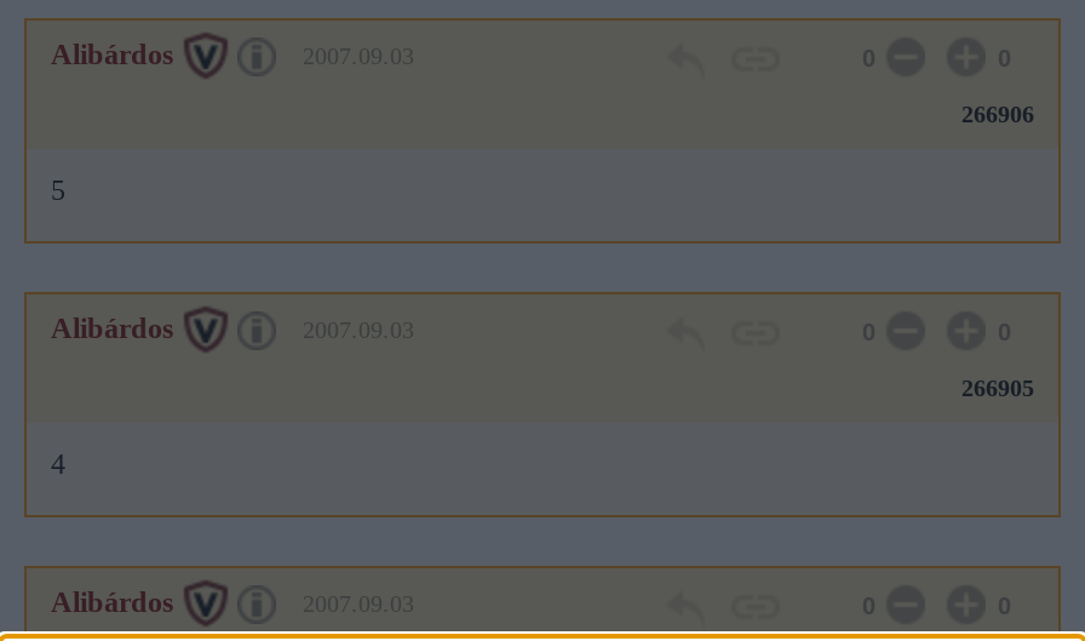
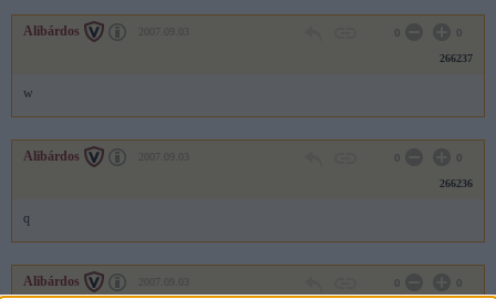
- 266906
+ 266237

- 5
+ w

- 266905
+ 266236

- 4
+ q
